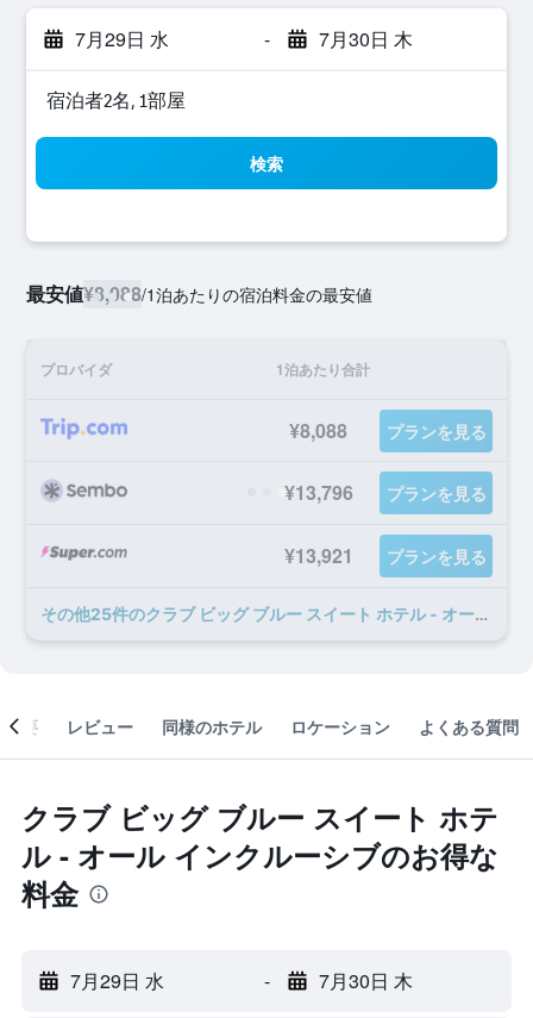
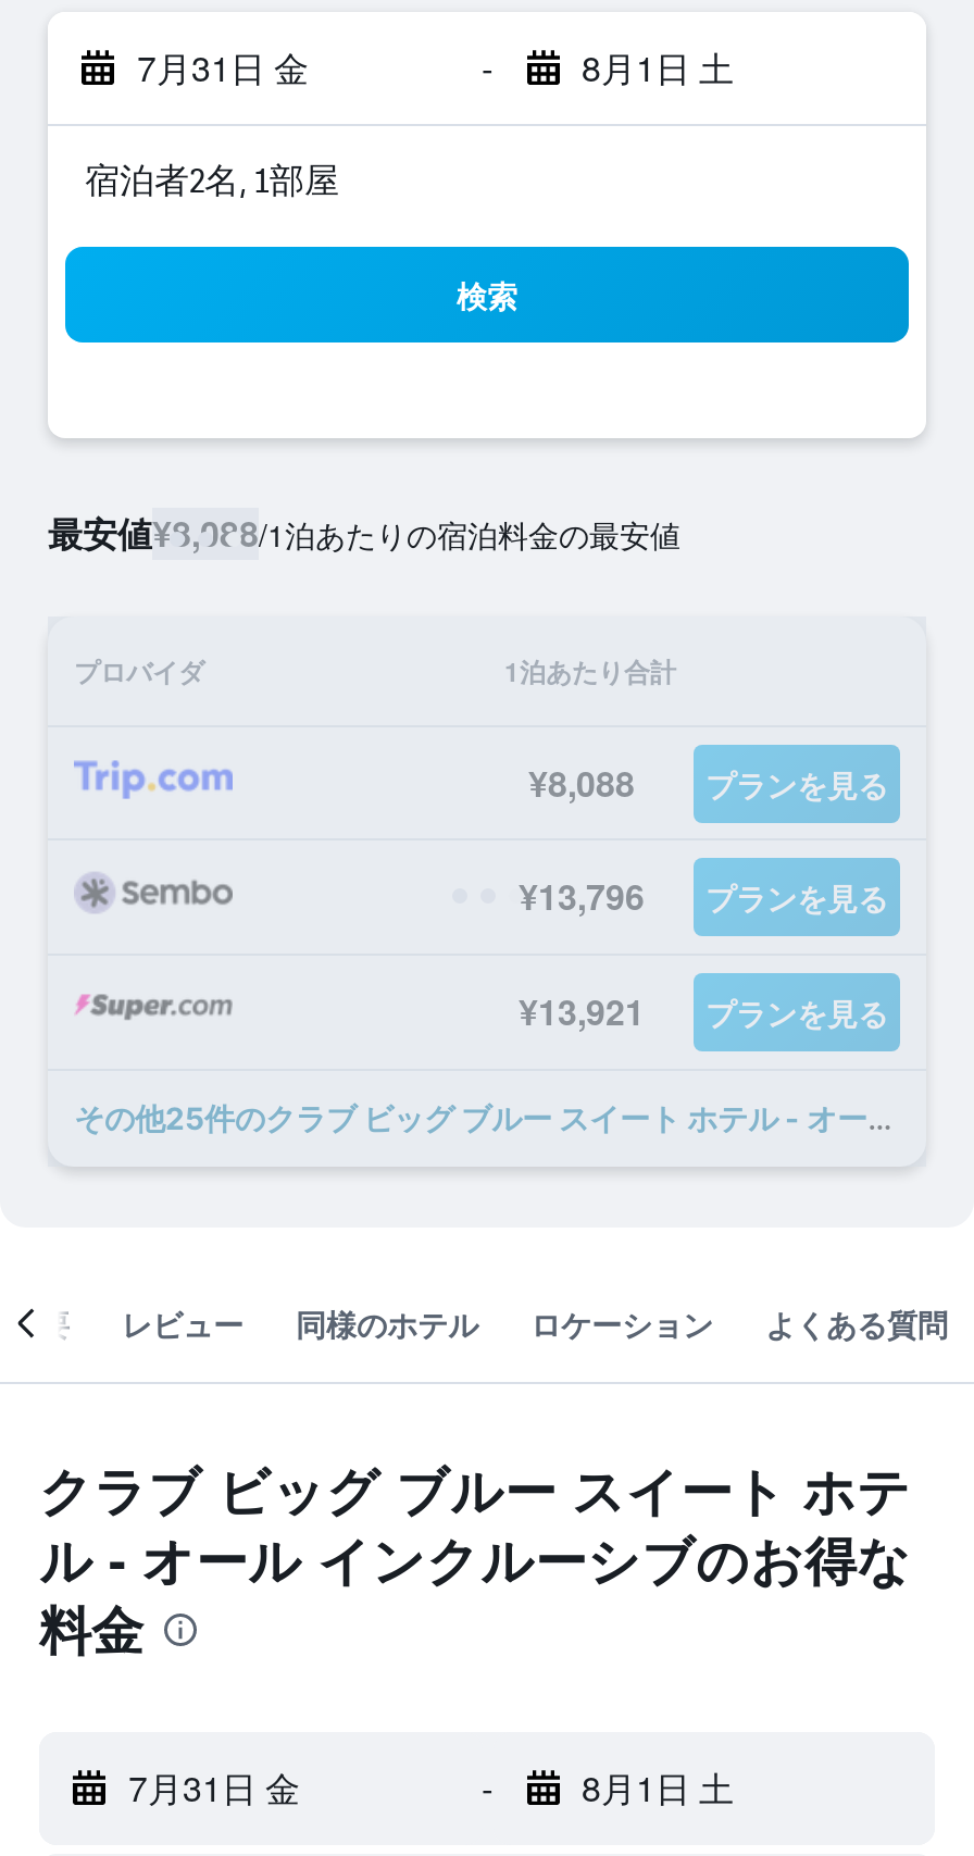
- 7月29日 水
+ 7月31日 金

- 7月30日 木
+ 8月1日 土

- 7月29日 水
+ 7月31日 金

- 7月30日 木
+ 8月1日 土
